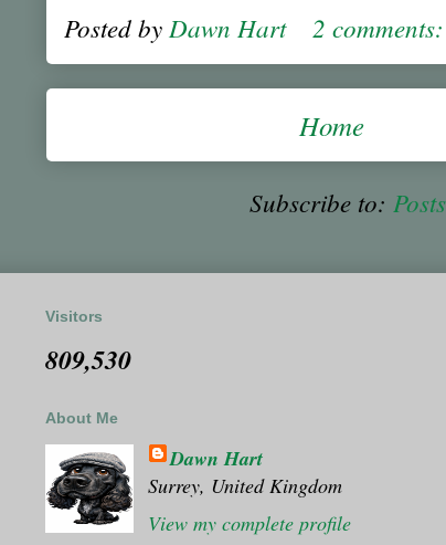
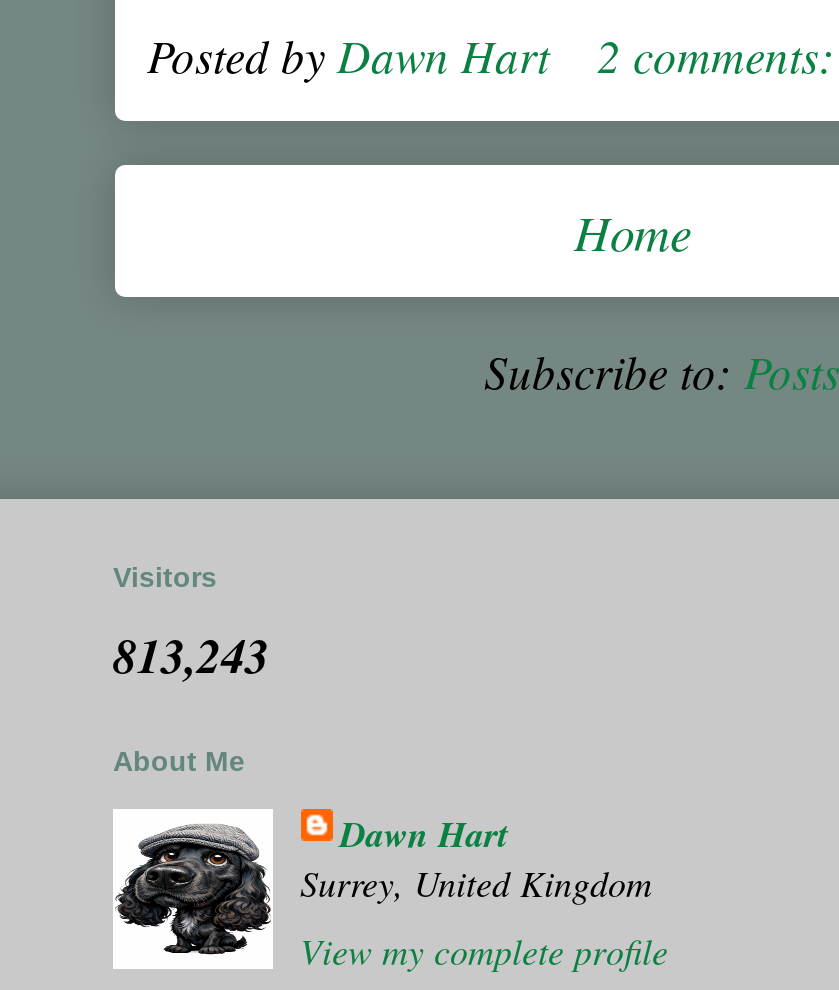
- 809,530
+ 813,243
